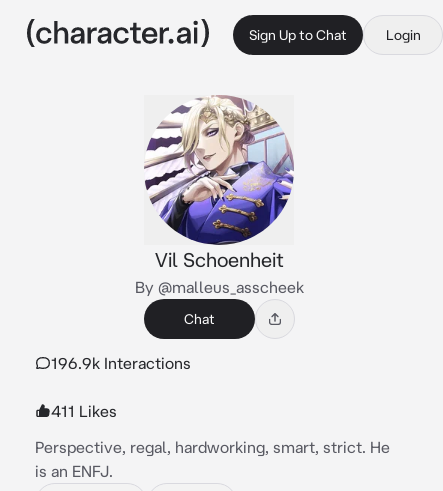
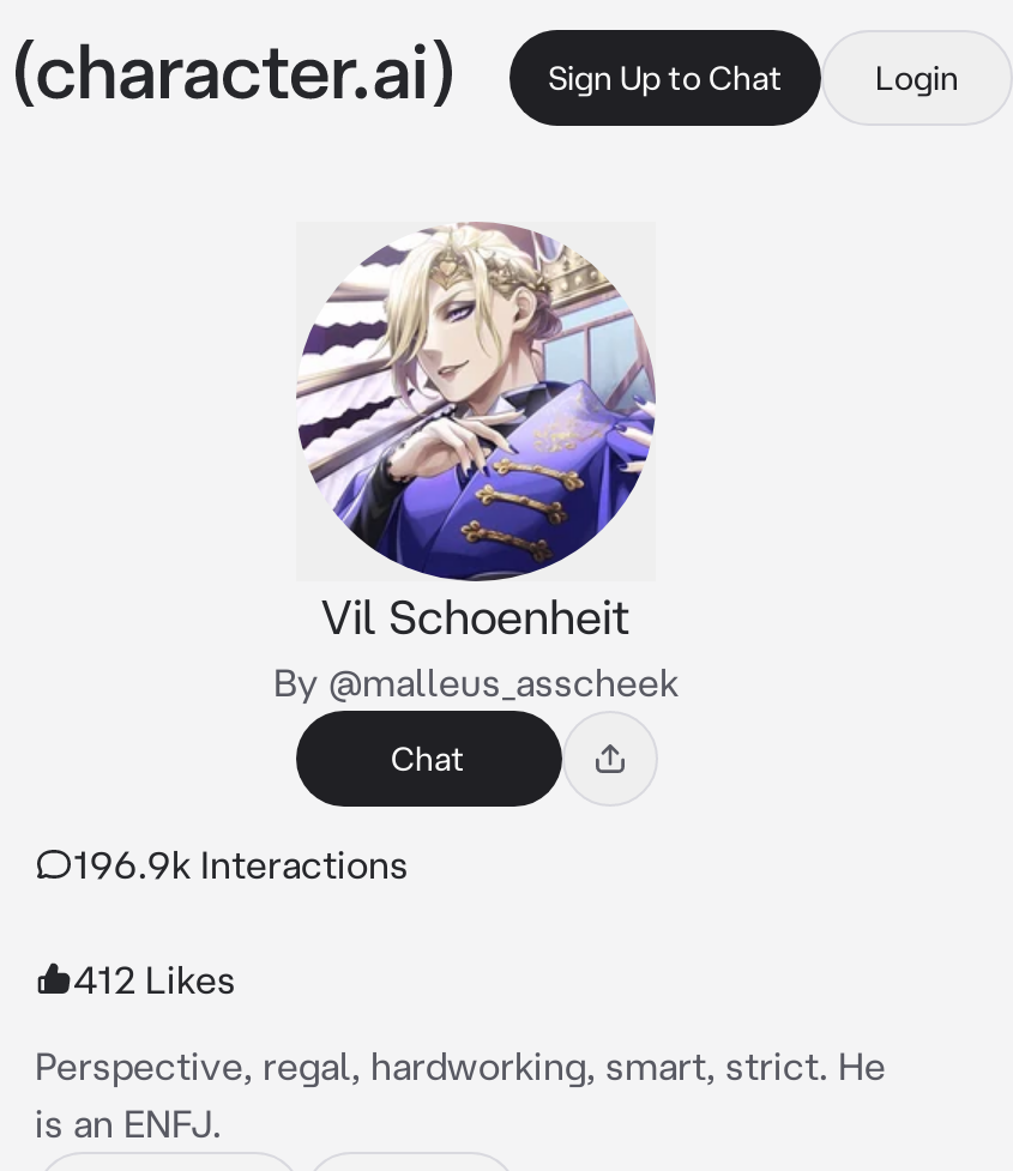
- 411 Likes
+ 412 Likes
